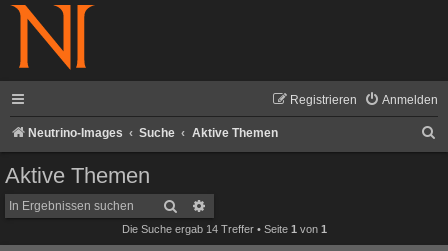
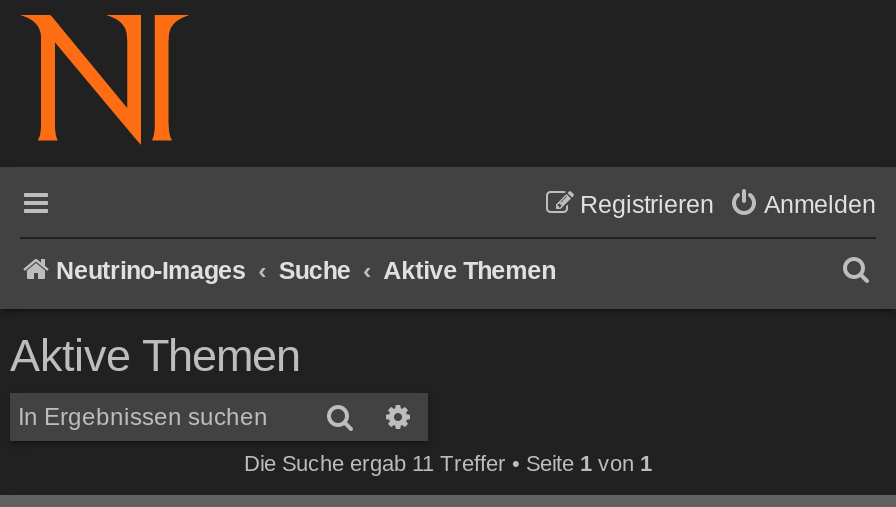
- Die Suche ergab 14 Treffer • Seite 1 von 1
+ Die Suche ergab 11 Treffer • Seite 1 von 1
